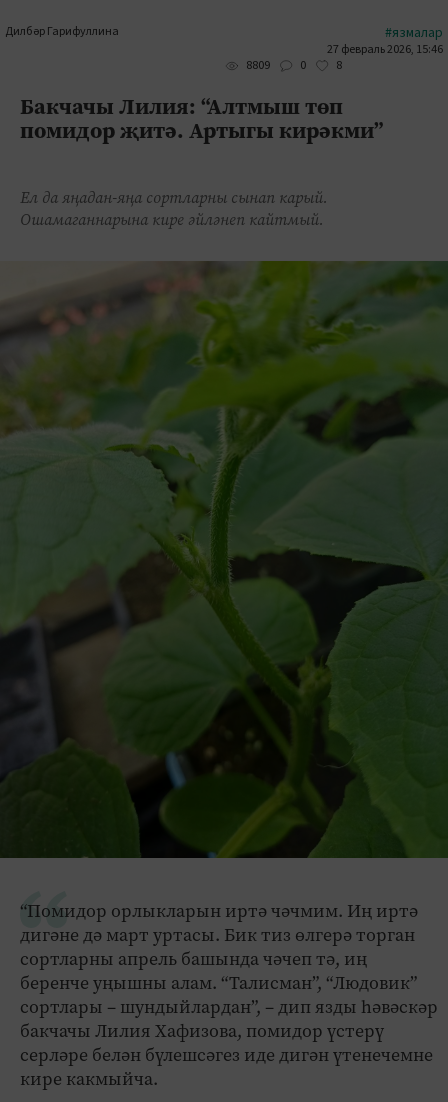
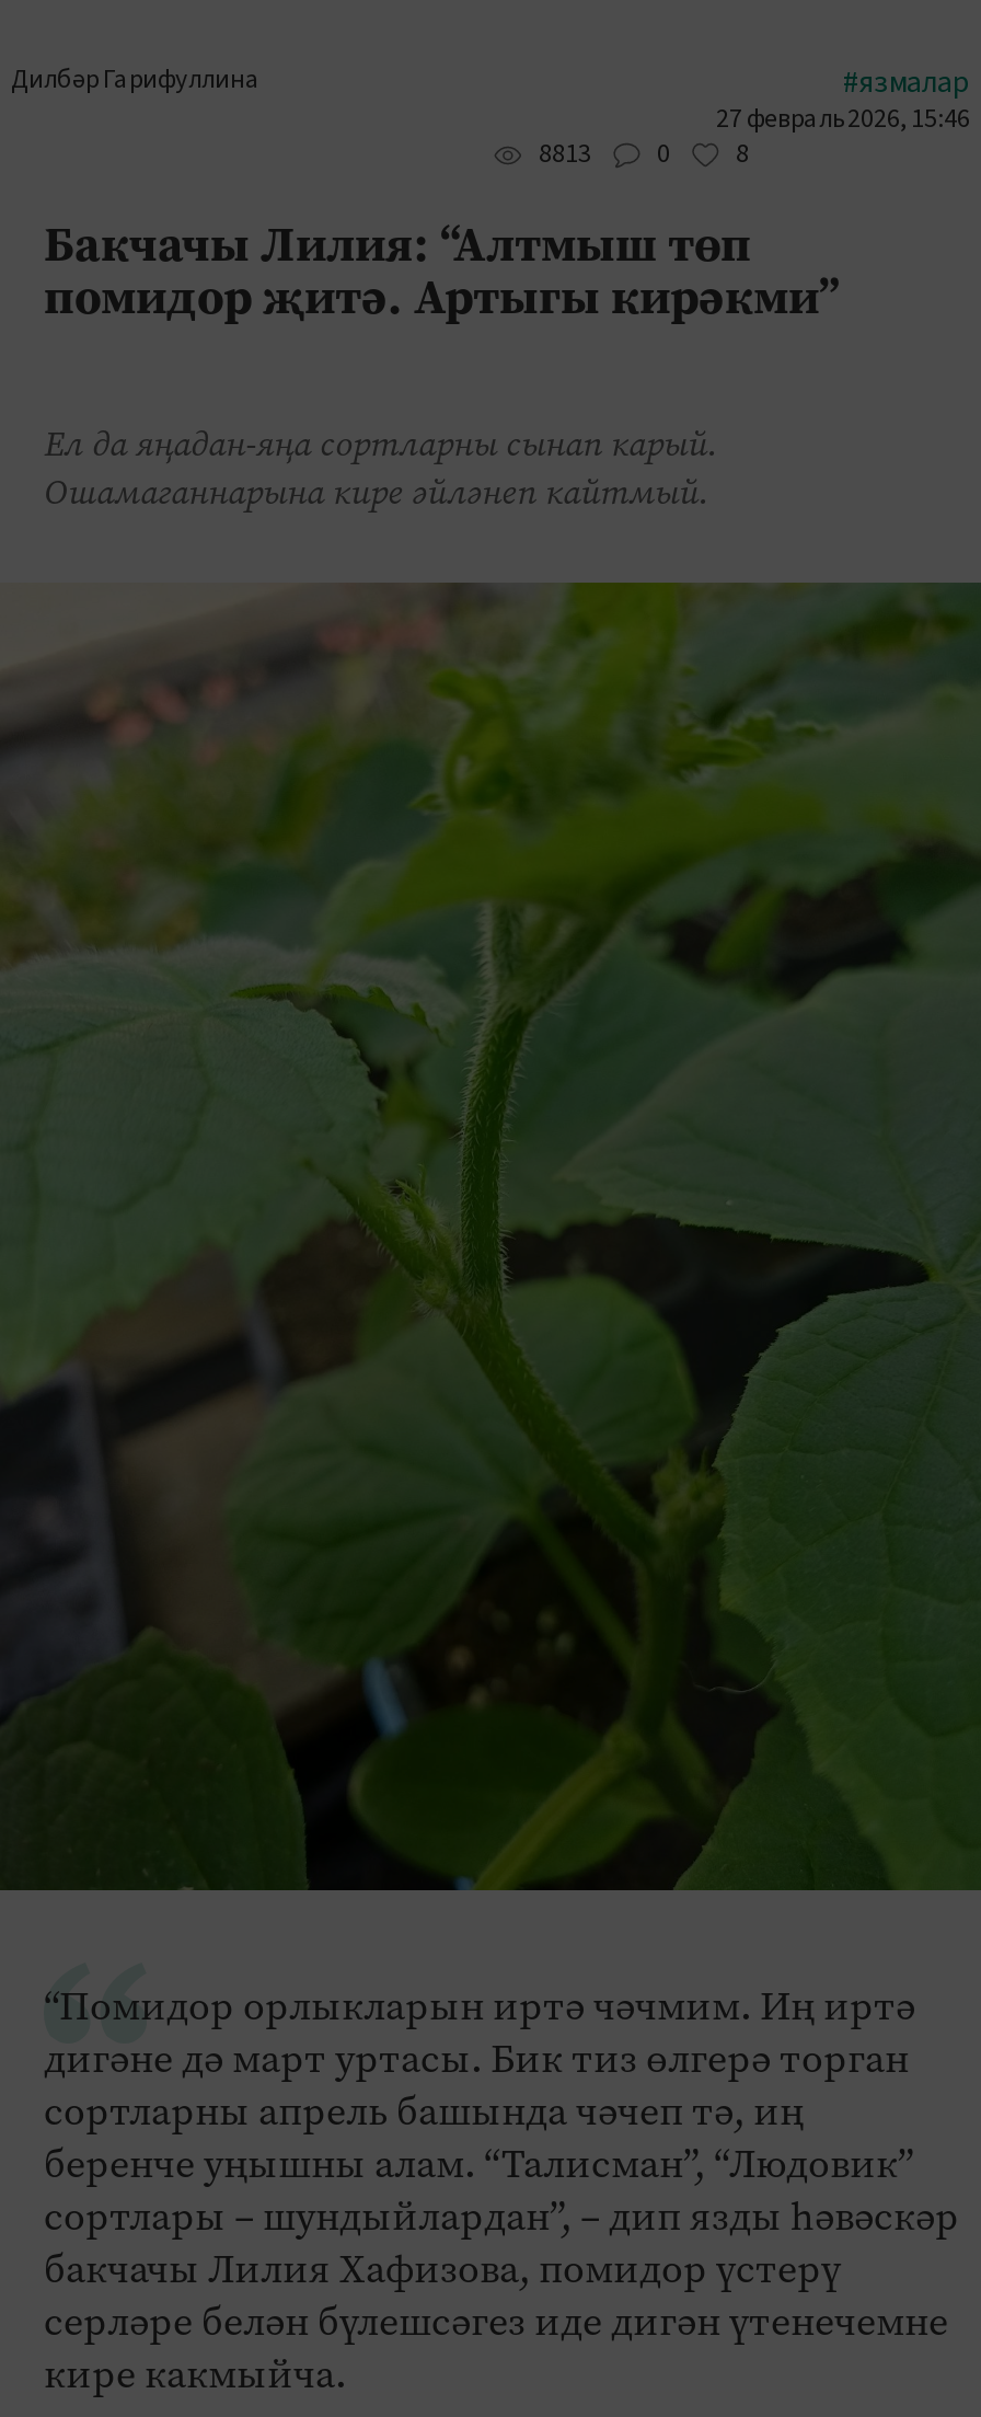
- 8809 0 8
+ 8813 0 8
